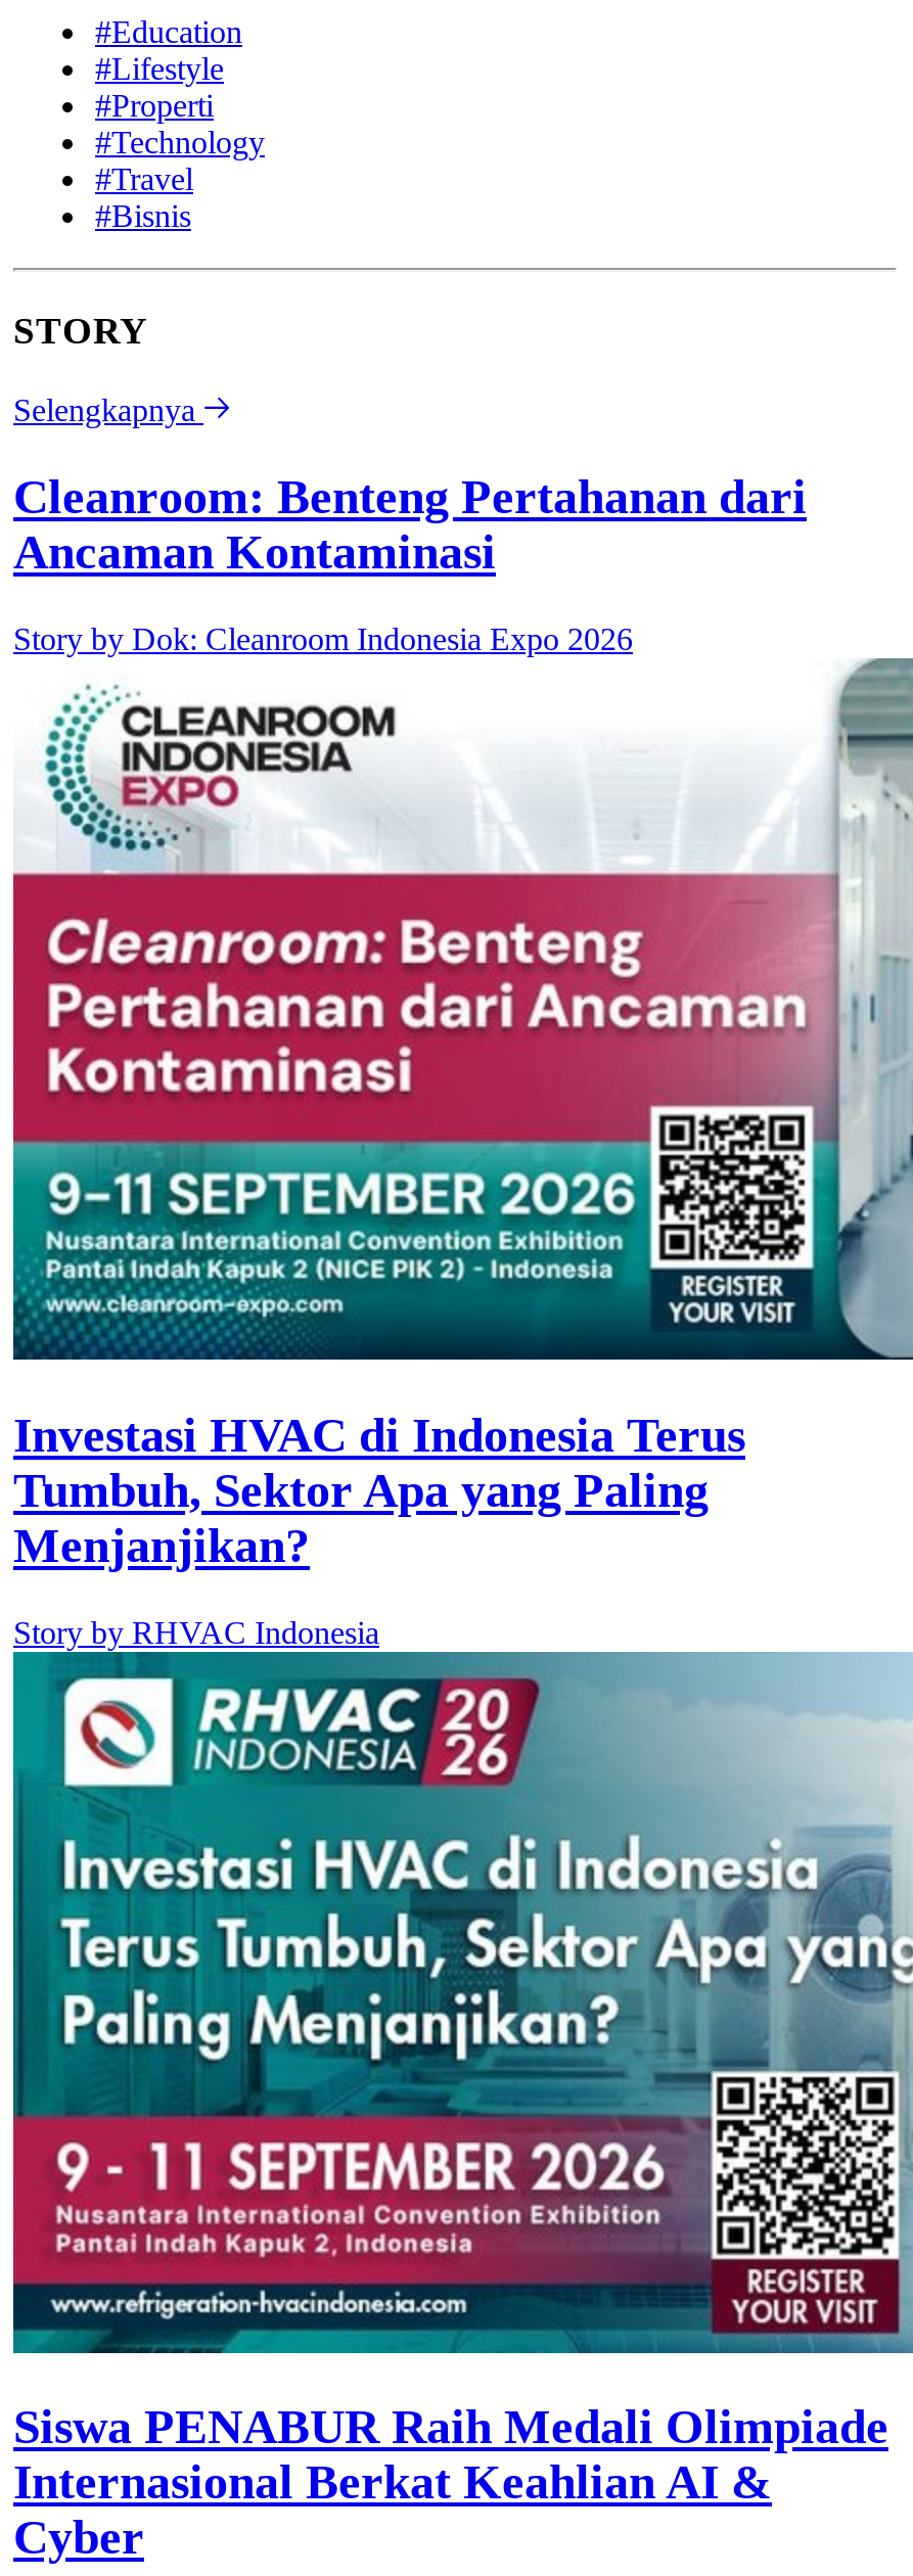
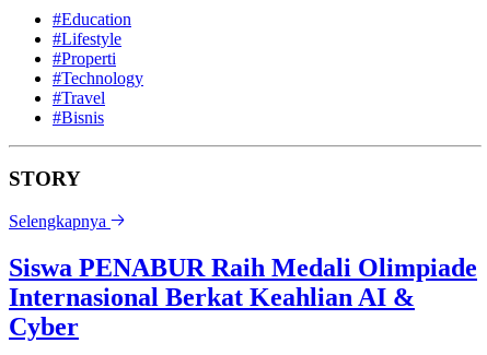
- Cleanroom: Benteng Pertahanan dari
- Ancaman Kontaminasi
- Story by Dok: Cleanroom Indonesia Expo 2026

- [image]
- Investasi HVAC di Indonesia Terus
- Tumbuh, Sektor Apa yang Paling
- Menjanjikan?
- Story by RHVAC Indonesia

- [image]
